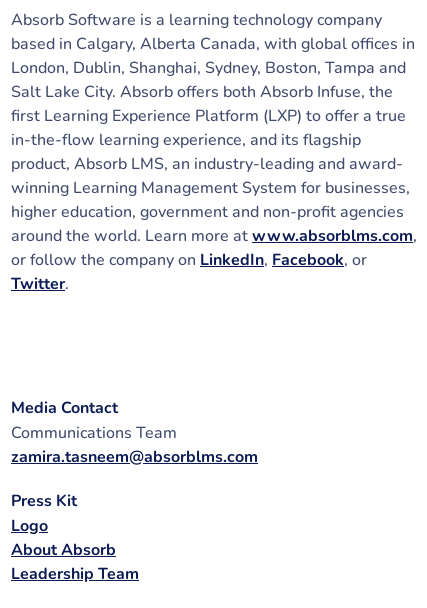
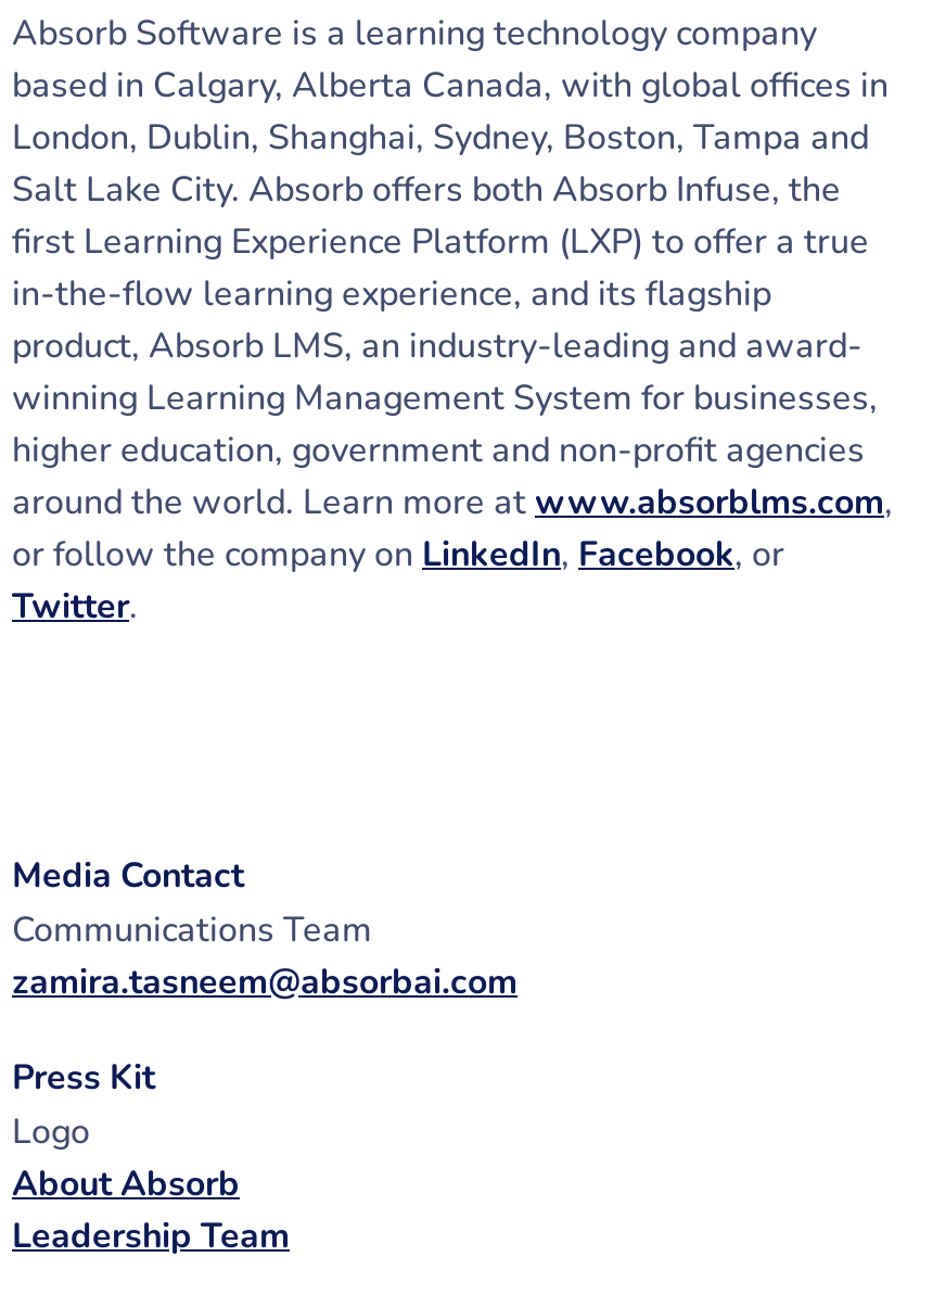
- zamira.tasneem@absorblms.com
+ zamira.tasneem@absorbai.com
